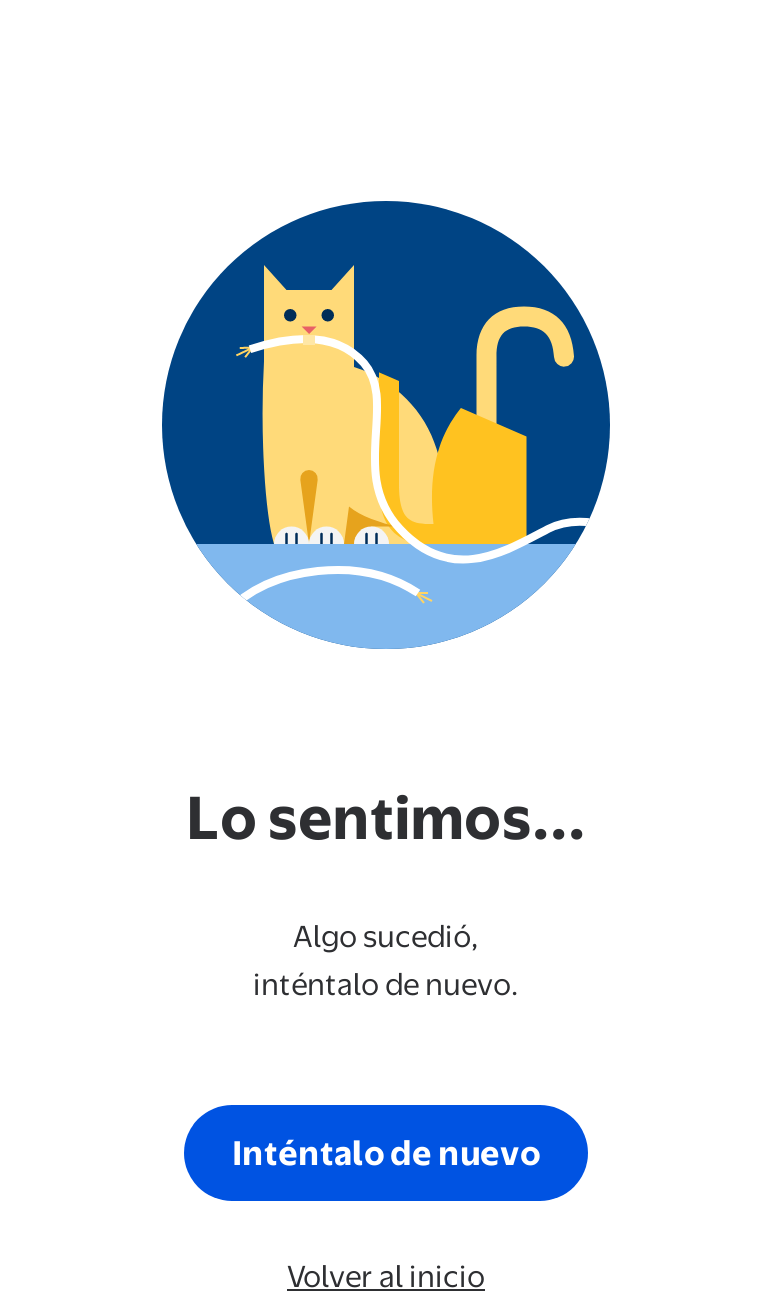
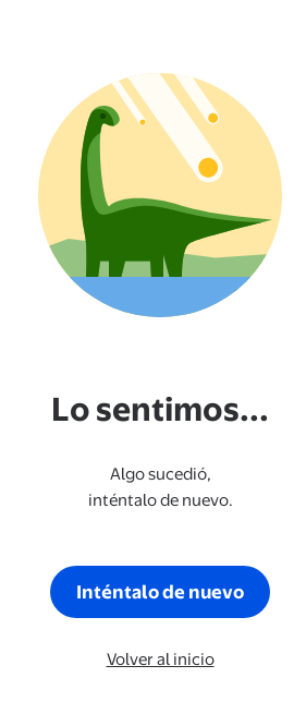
- [image]
+ [image]
